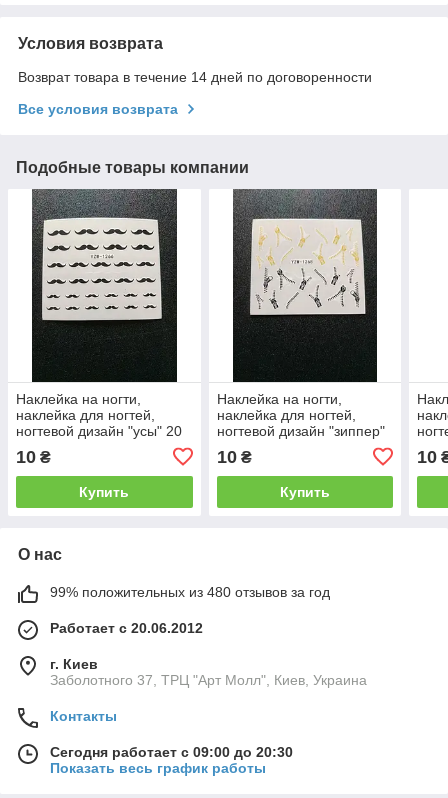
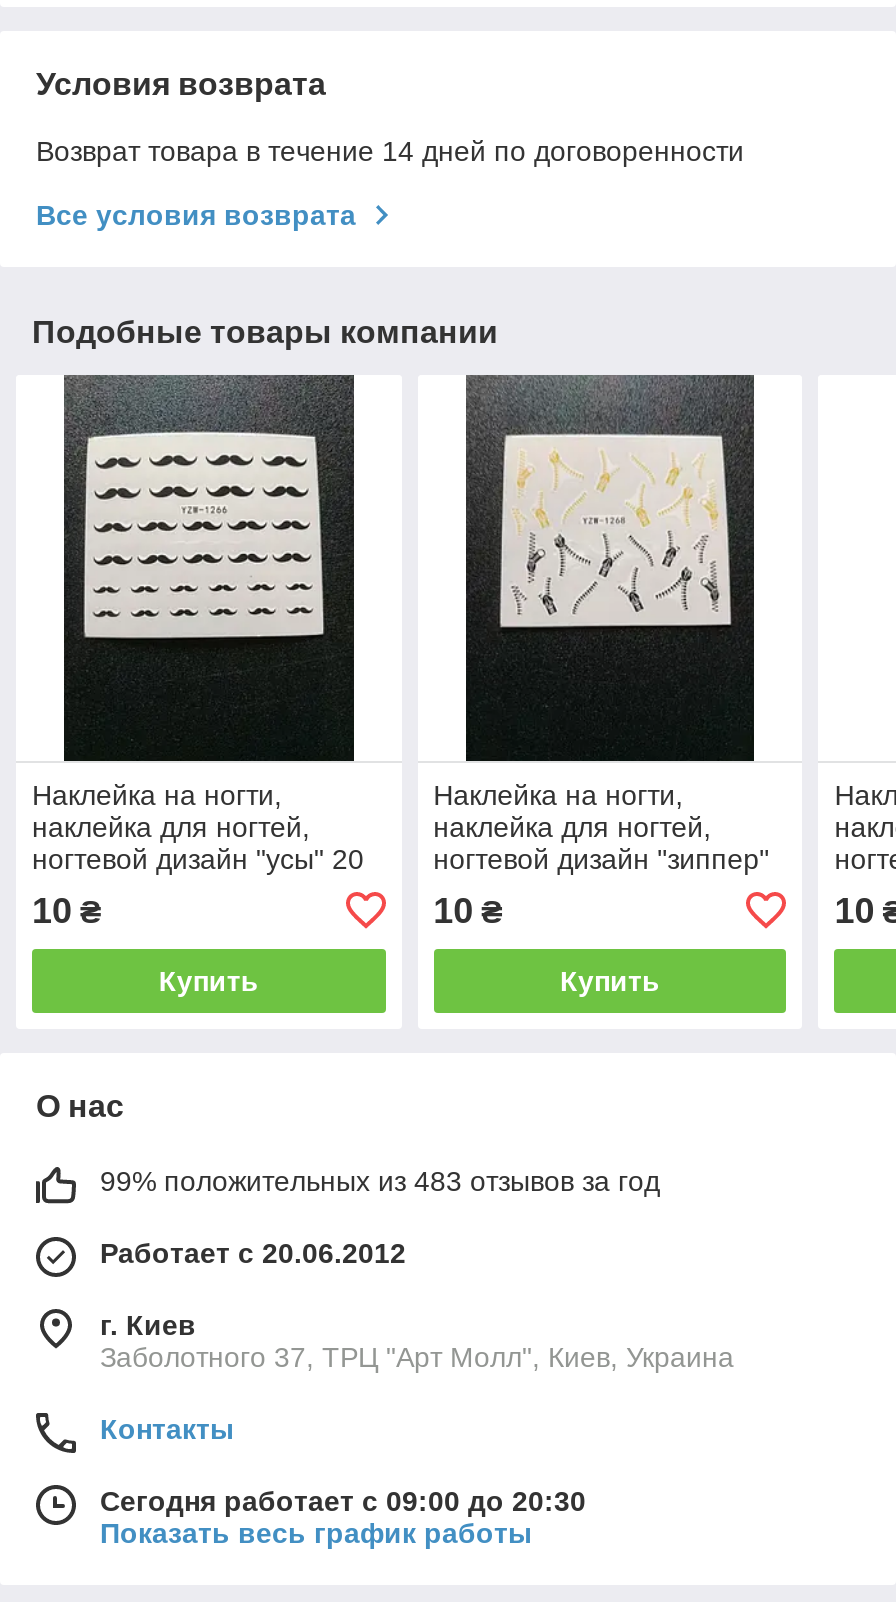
- 99% положительных из 480 отзывов за год
+ 99% положительных из 483 отзывов за год
